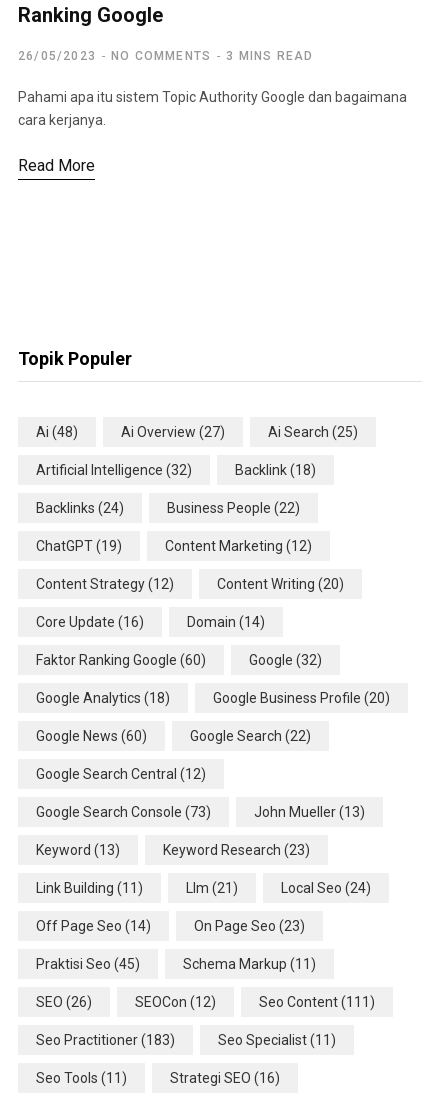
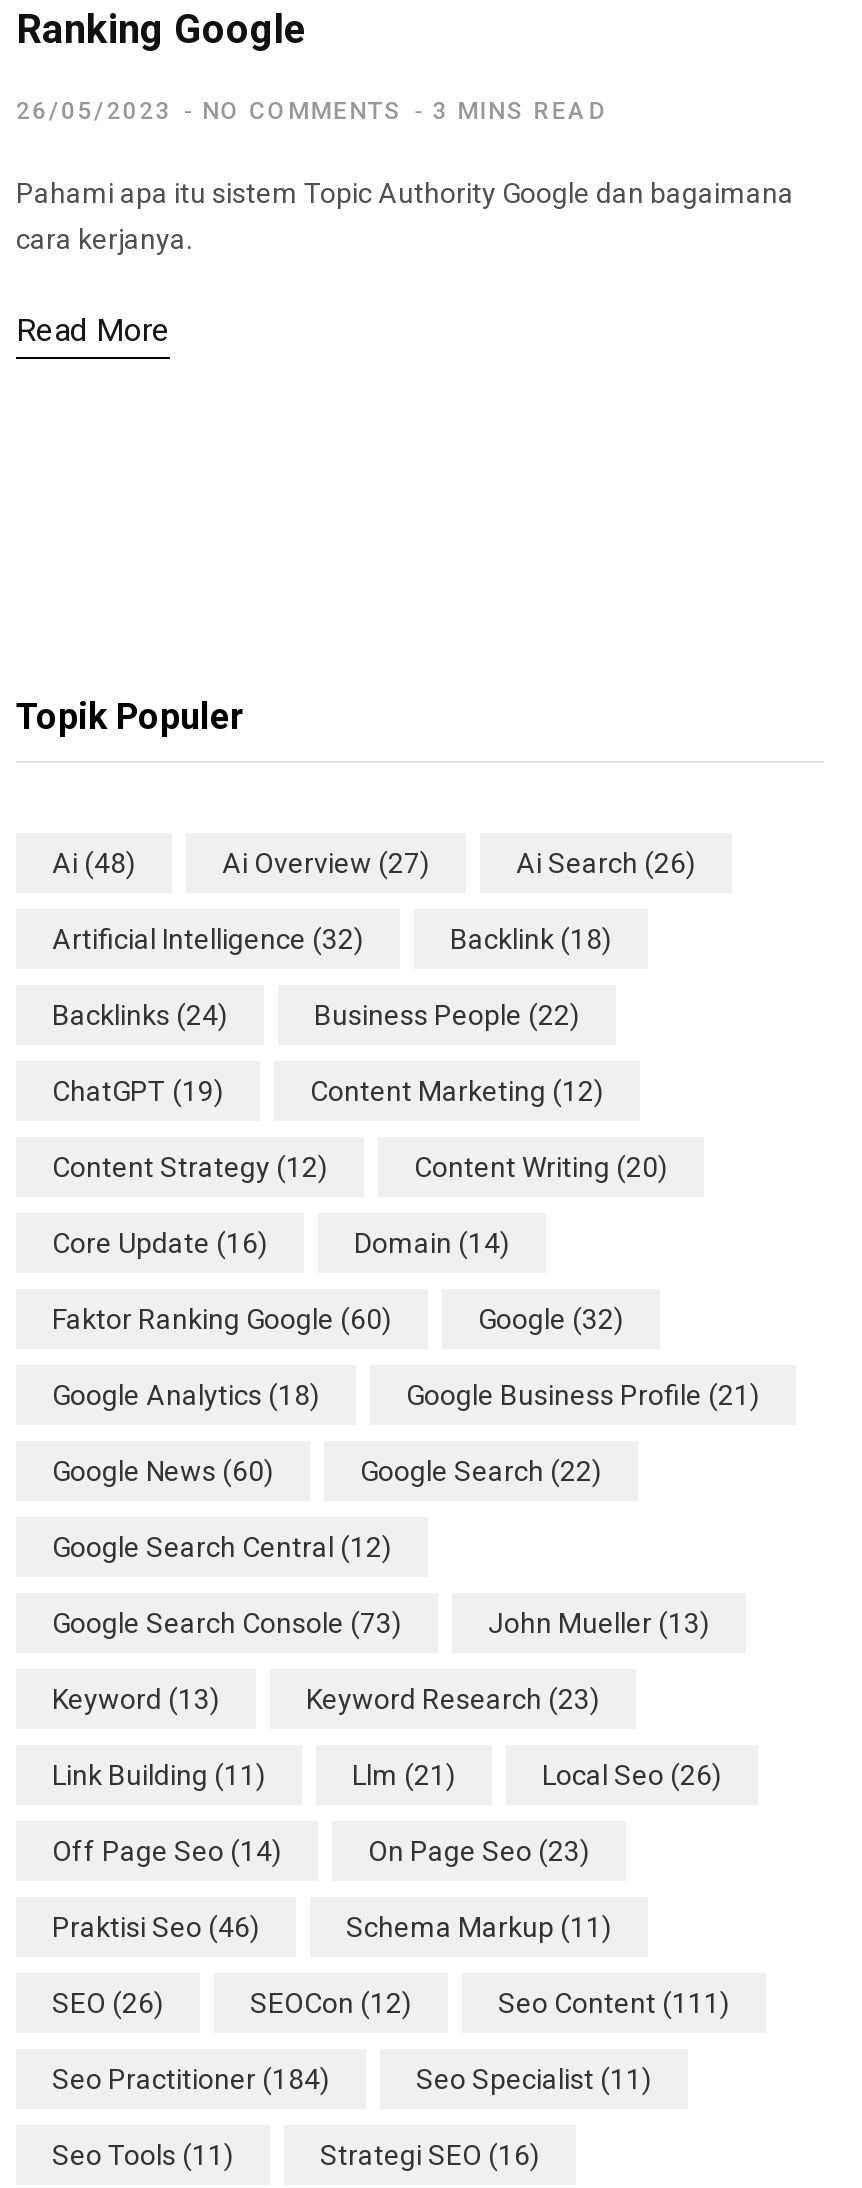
- Ai Search (25)
+ Ai Search (26)

- Google Business Profile (20)
+ Google Business Profile (21)

- Local Seo (24)
+ Local Seo (26)

- Praktisi Seo (45)
+ Praktisi Seo (46)

- Seo Practitioner (183)
+ Seo Practitioner (184)
